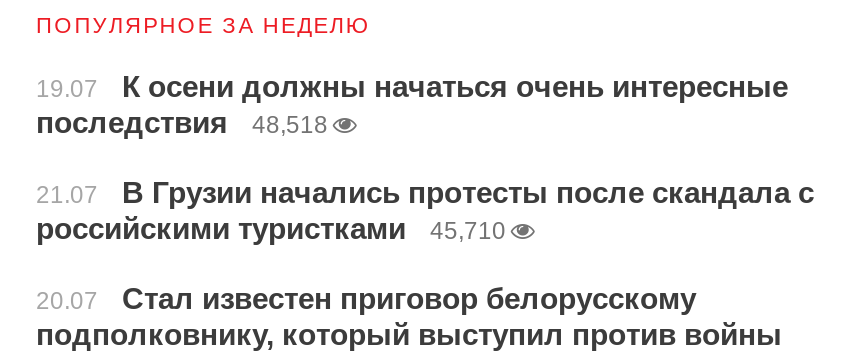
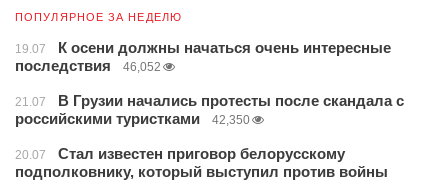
- последствия 48,518
+ последствия 46,052

- российскими туристками 45,710
+ российскими туристками 42,350
